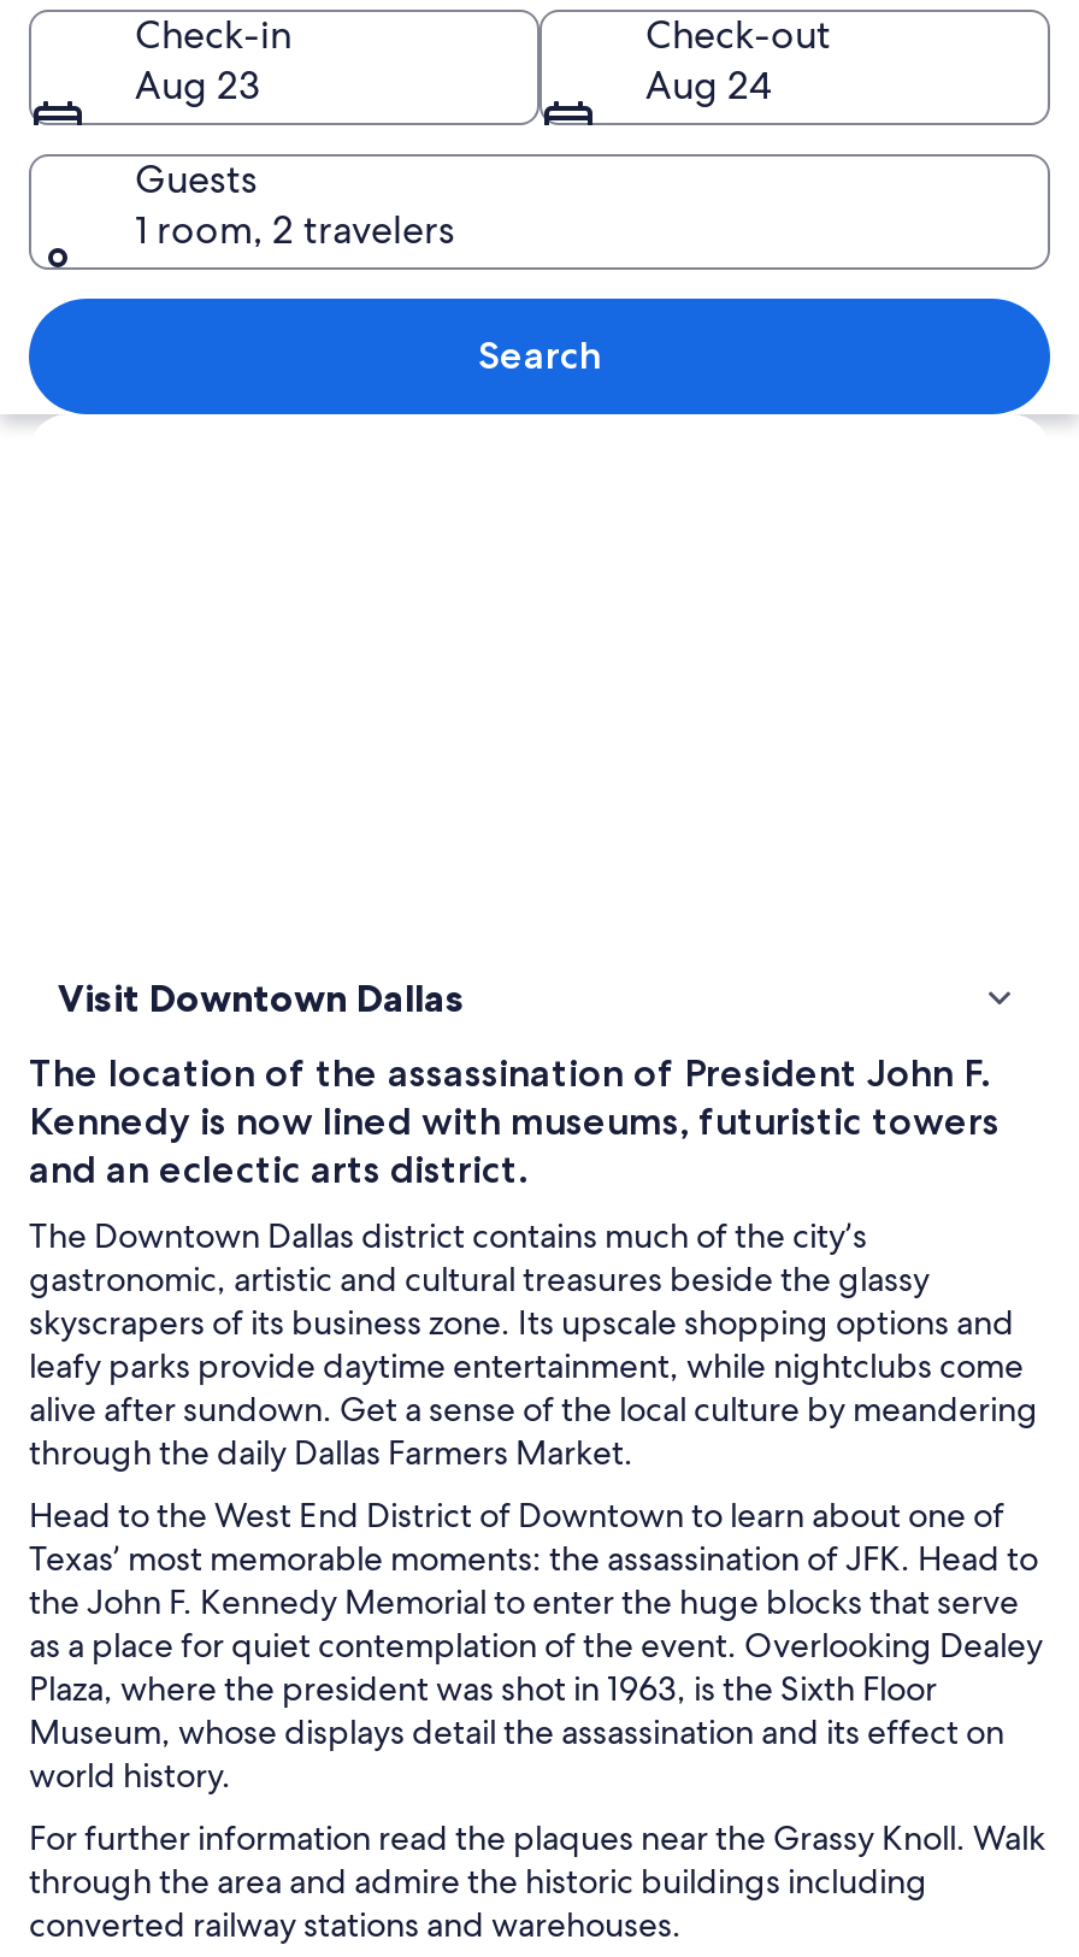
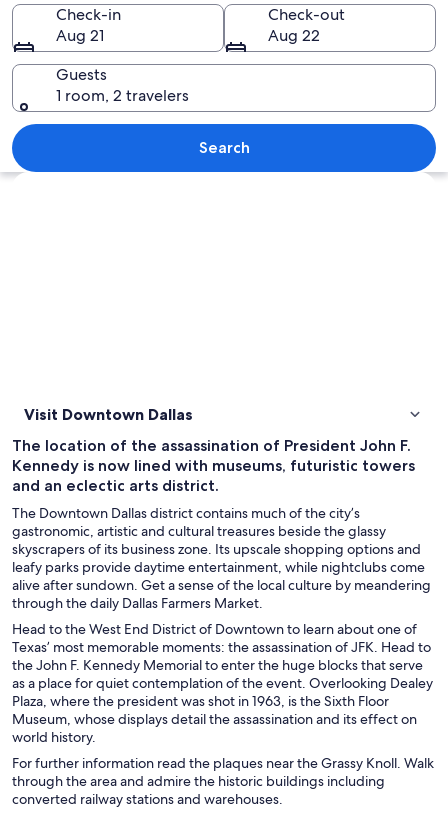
- Aug 23
+ Aug 21

- Aug 24
+ Aug 22
